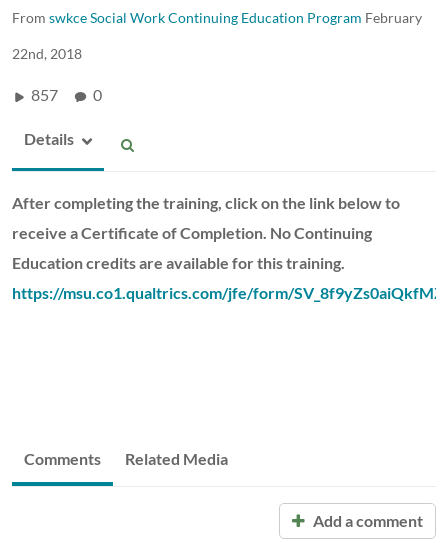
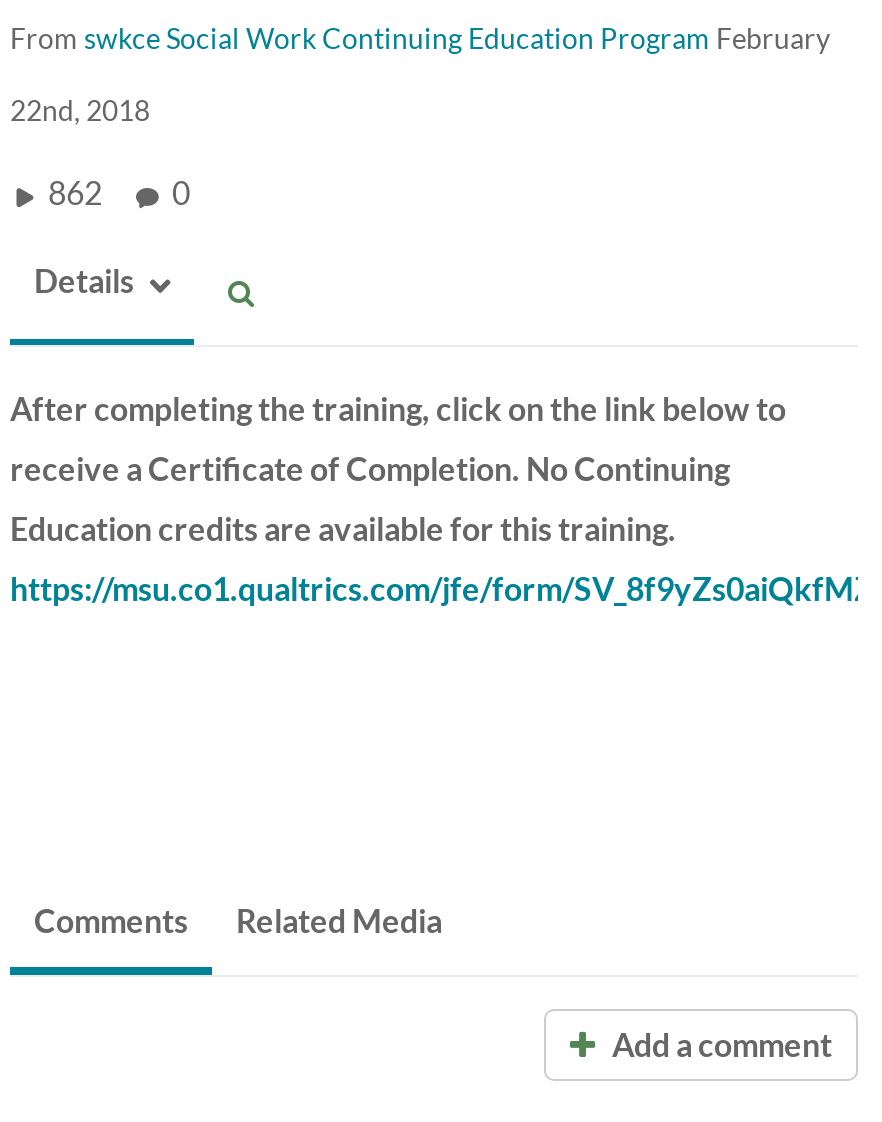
- 857 0
+ 862 0
